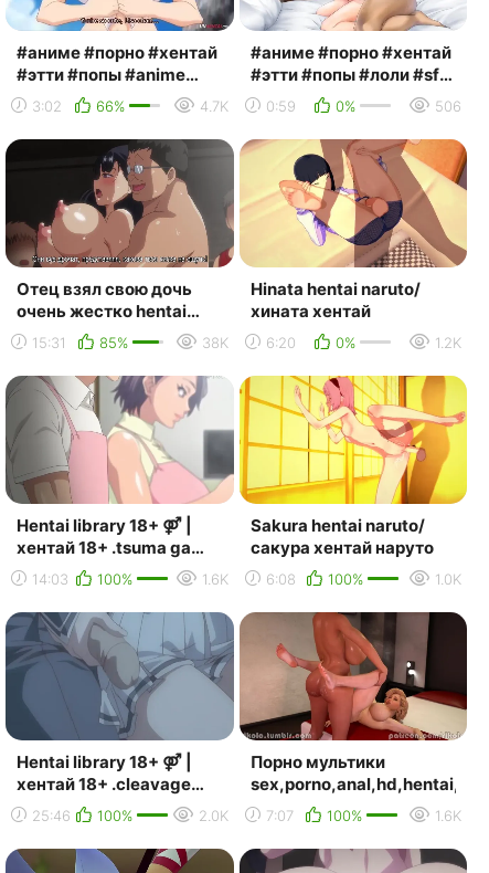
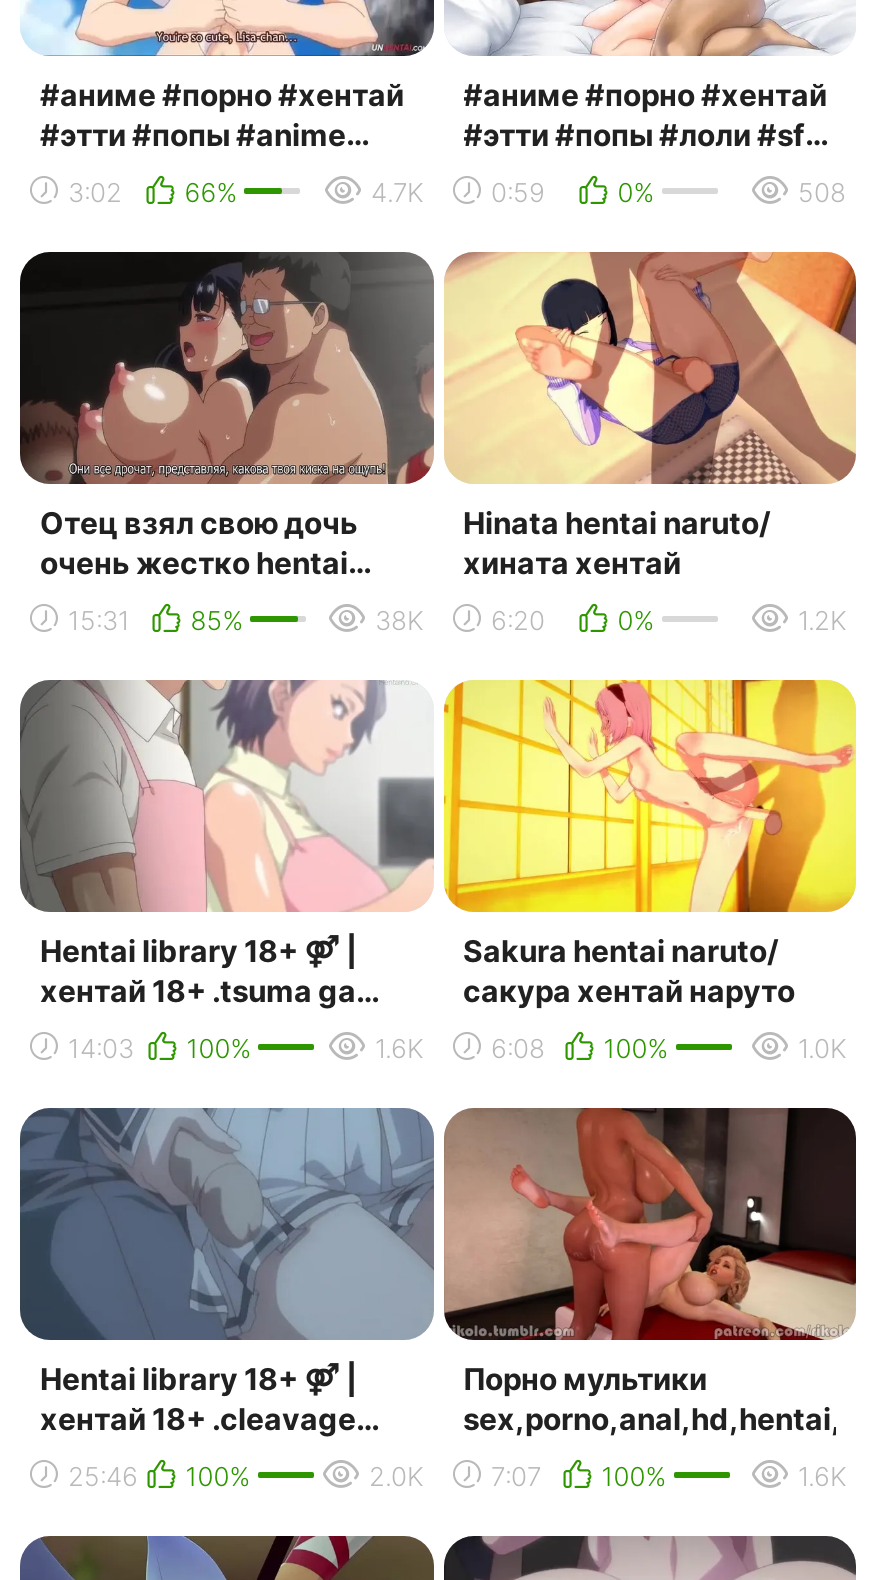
- 506
+ 508
